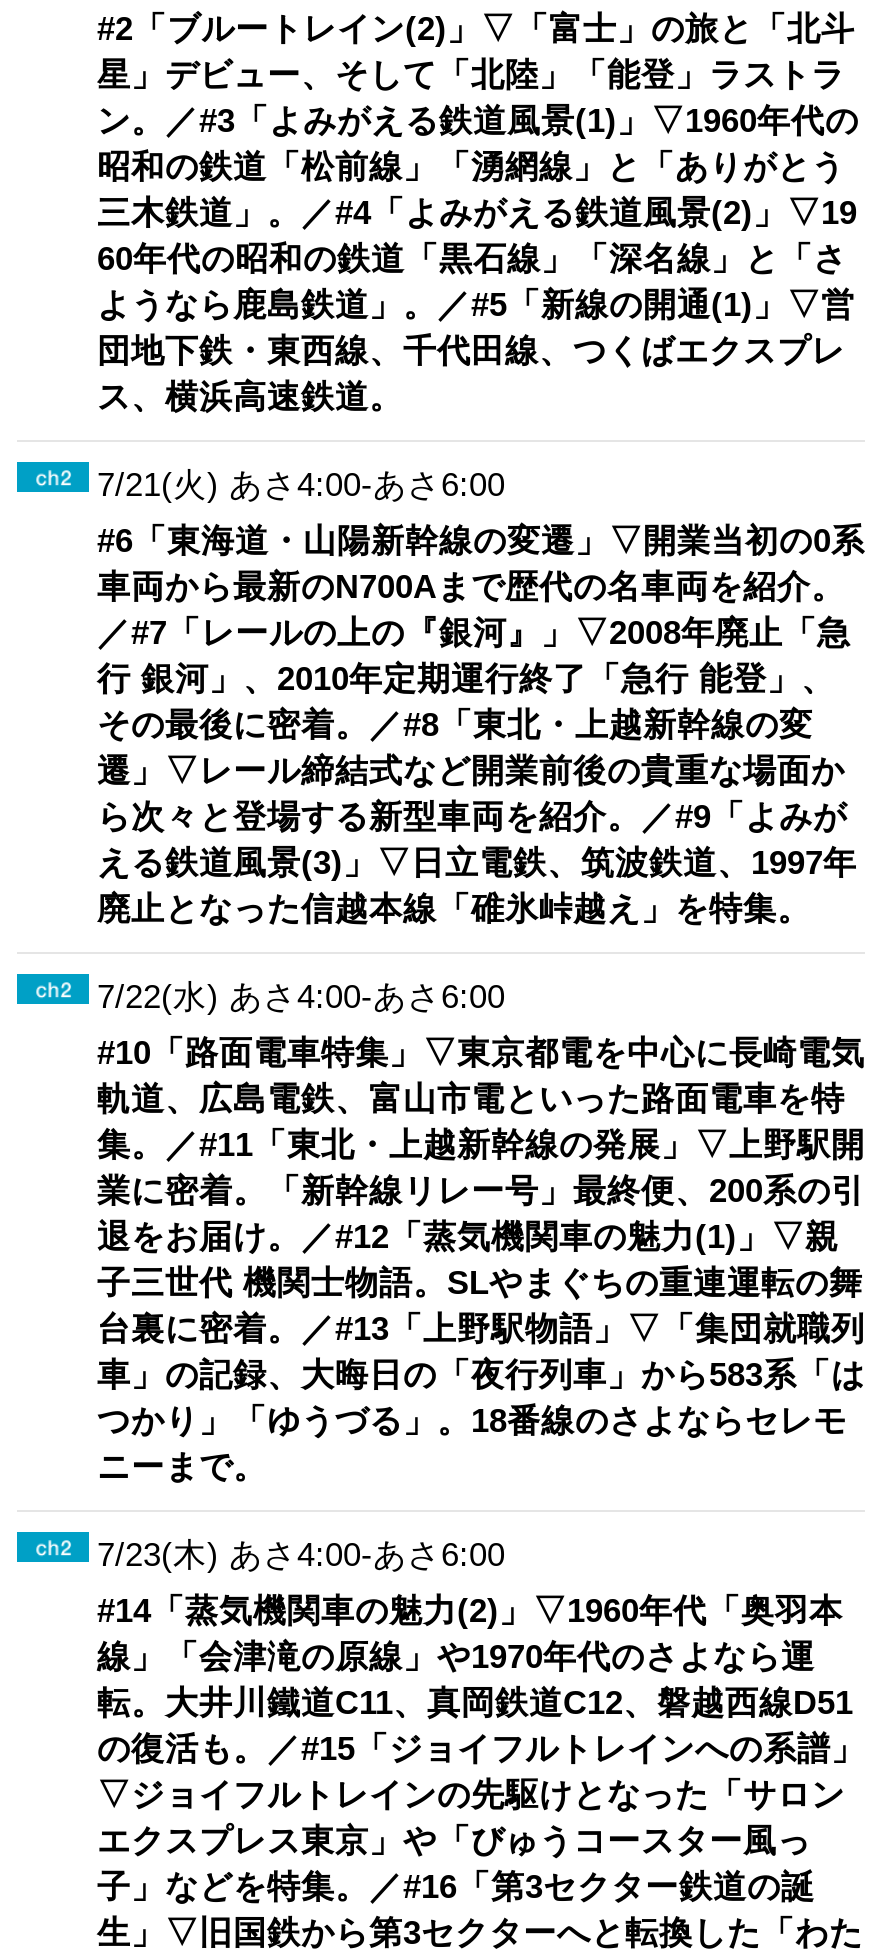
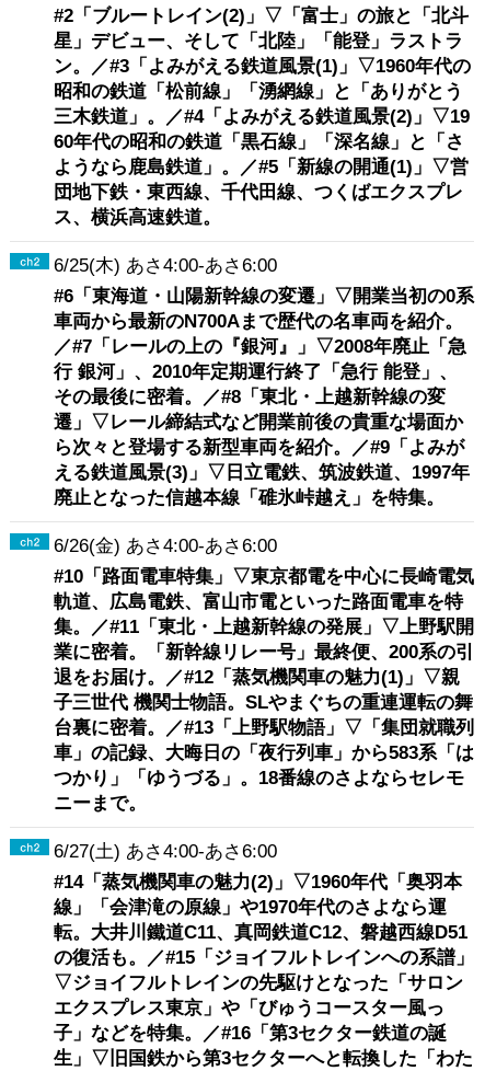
- 7/21(火) あさ4:00-あさ6:00
+ 6/25(木) あさ4:00-あさ6:00

- 7/22(水) あさ4:00-あさ6:00
+ 6/26(金) あさ4:00-あさ6:00

- 7/23(木) あさ4:00-あさ6:00
+ 6/27(土) あさ4:00-あさ6:00
